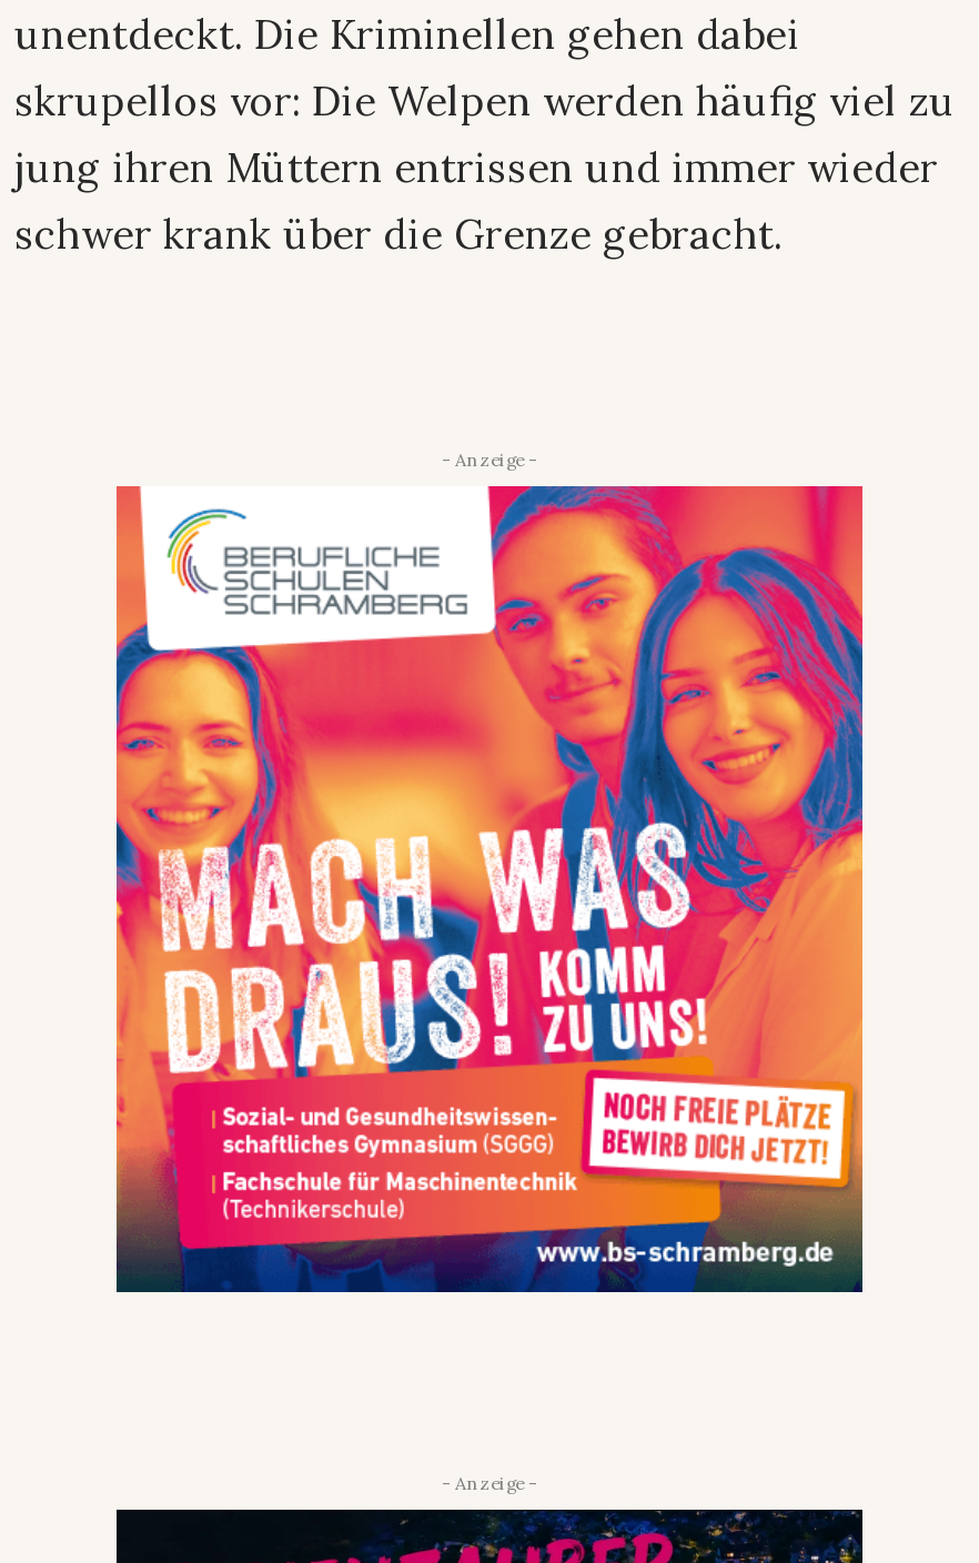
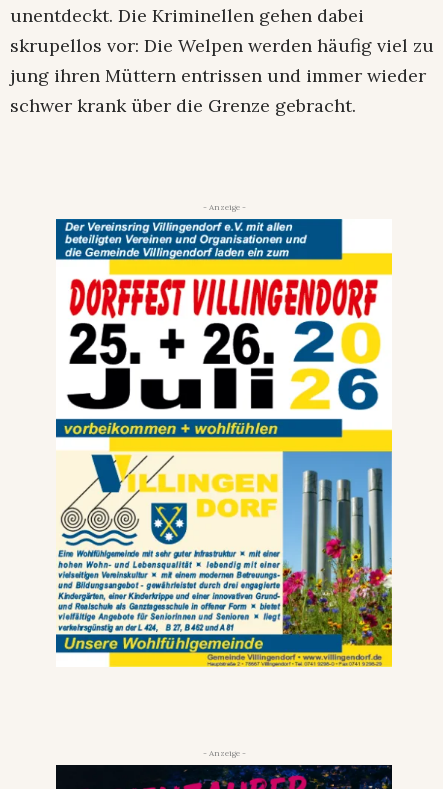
- [image]
+ [image]
